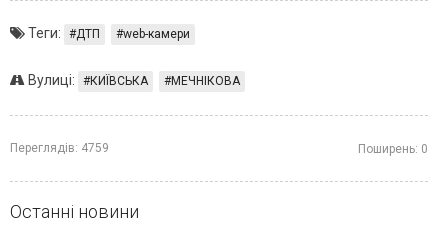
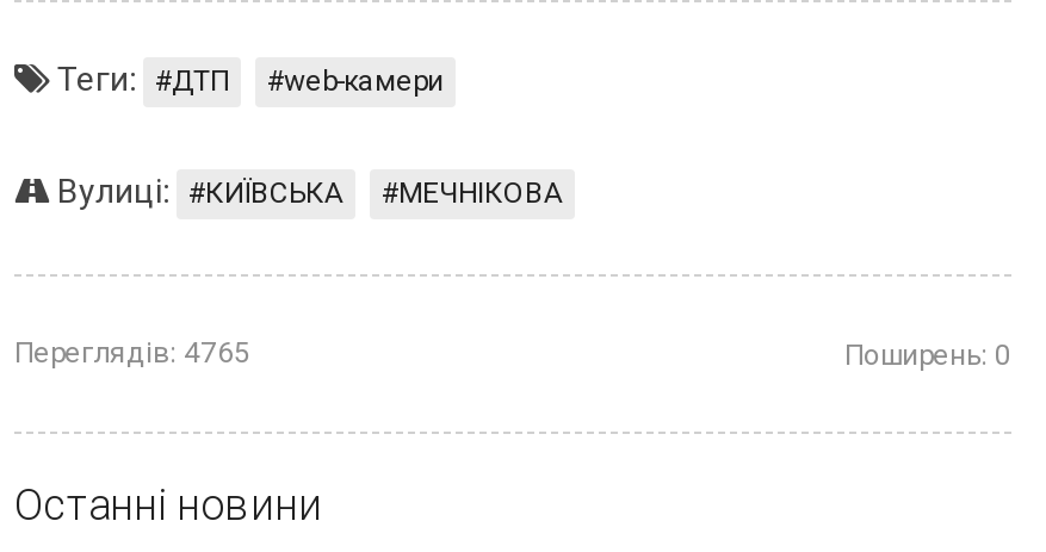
- Переглядів: 4759
+ Переглядів: 4765
